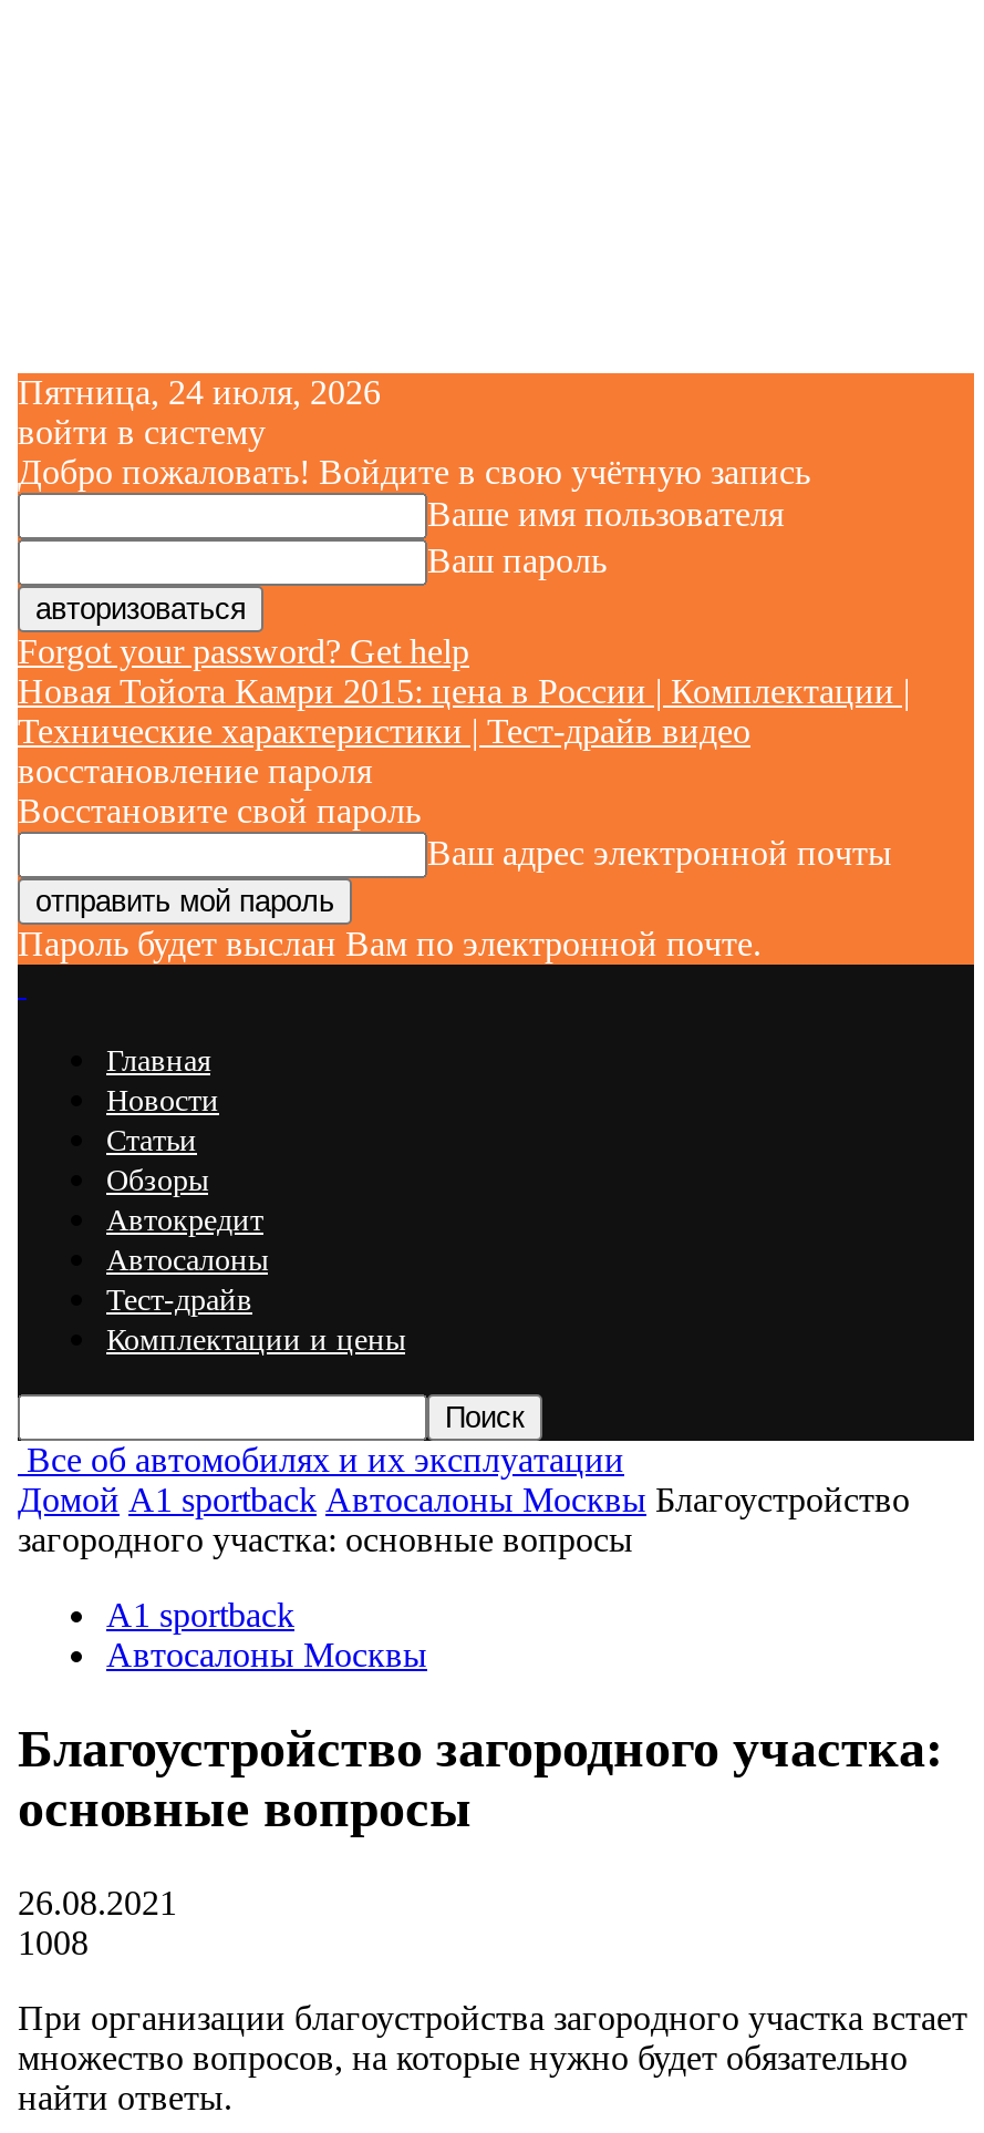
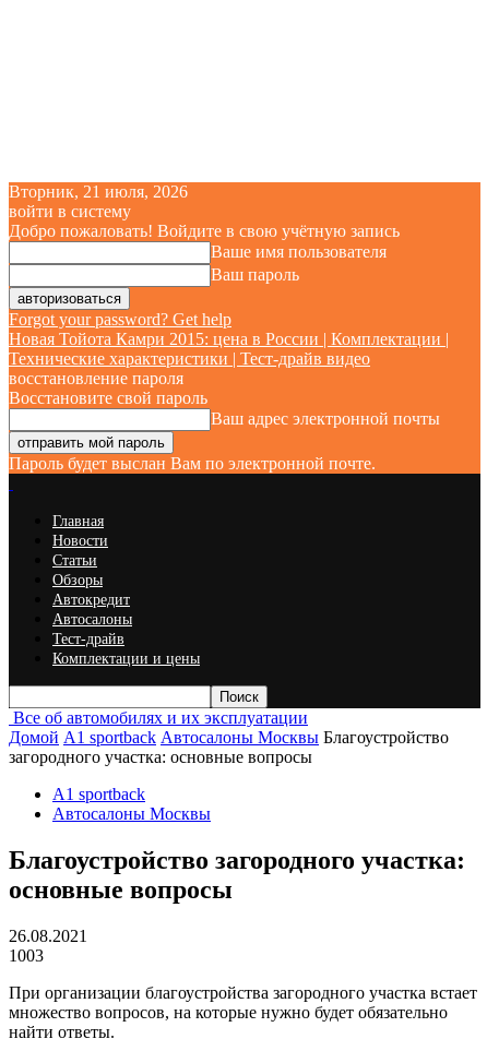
- Пятница, 24 июля, 2026
+ Вторник, 21 июля, 2026

- 1008
+ 1003
